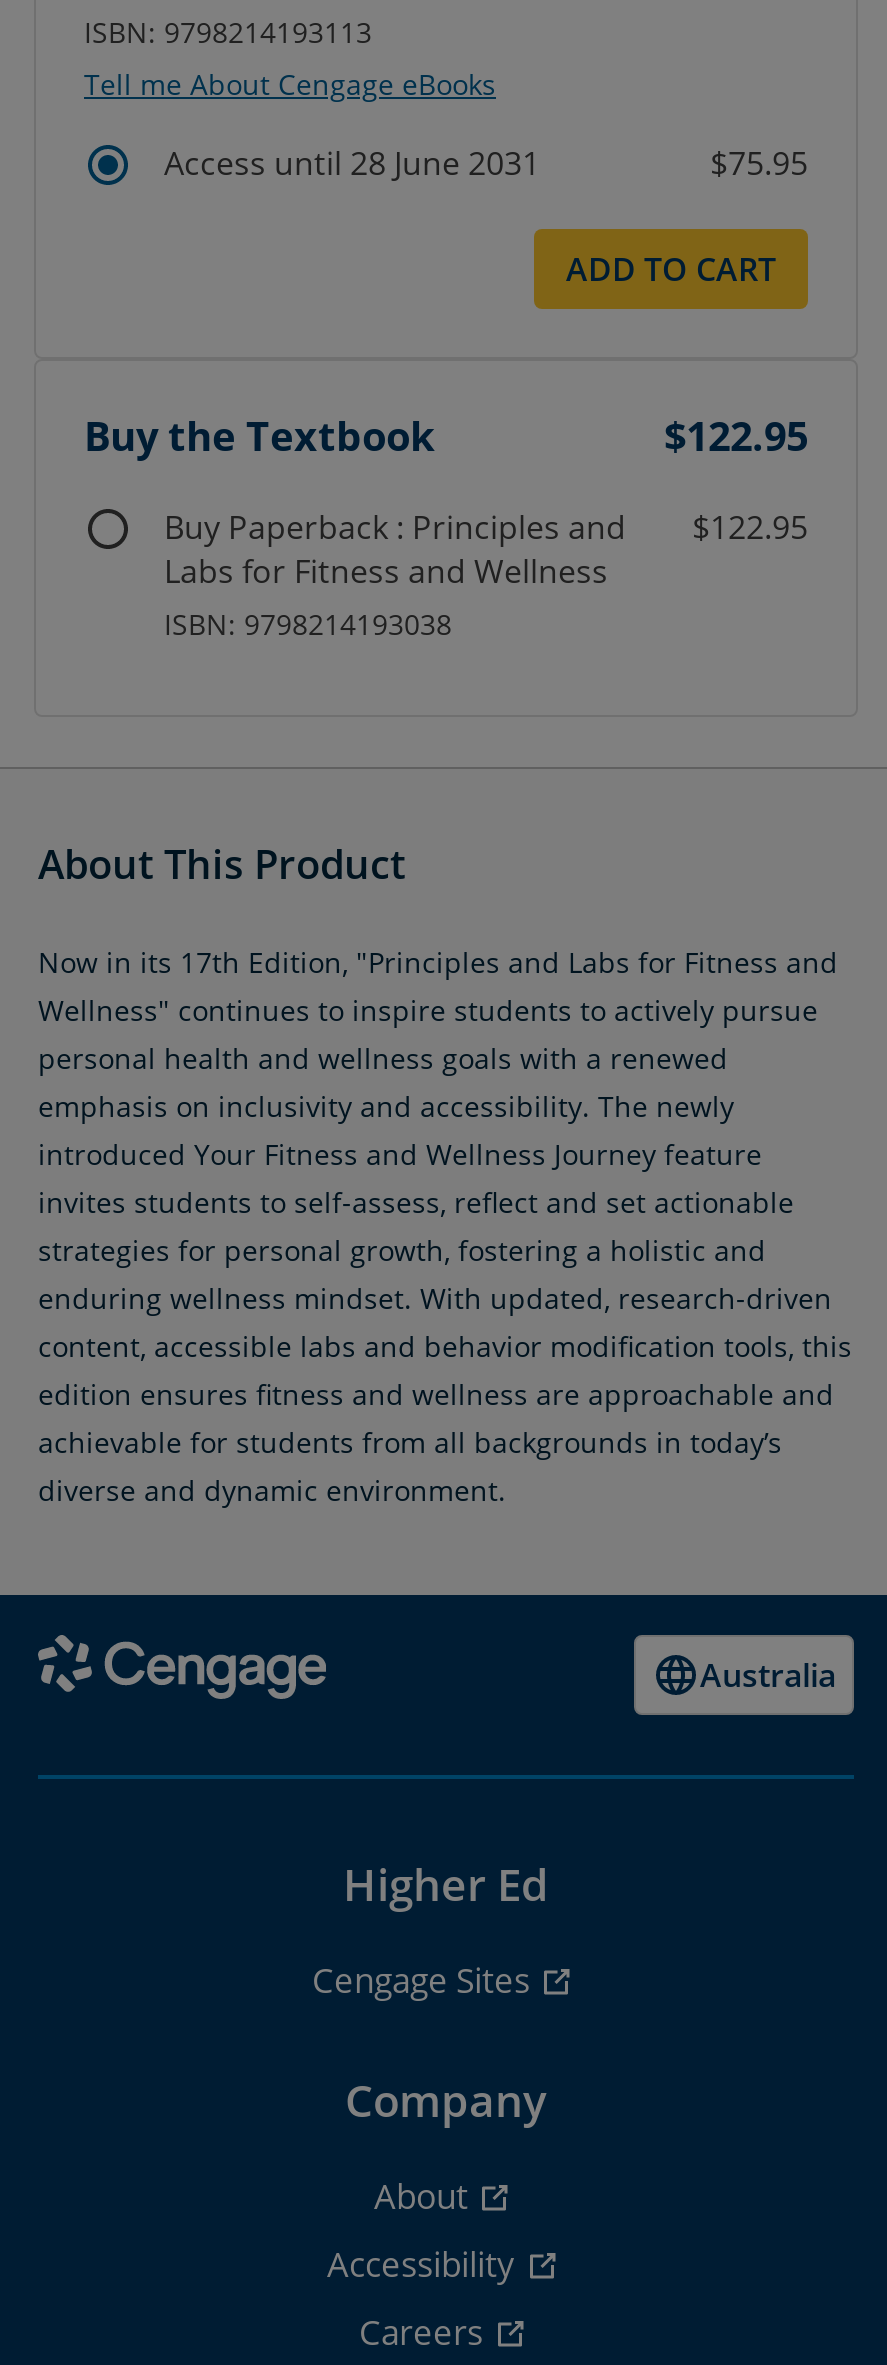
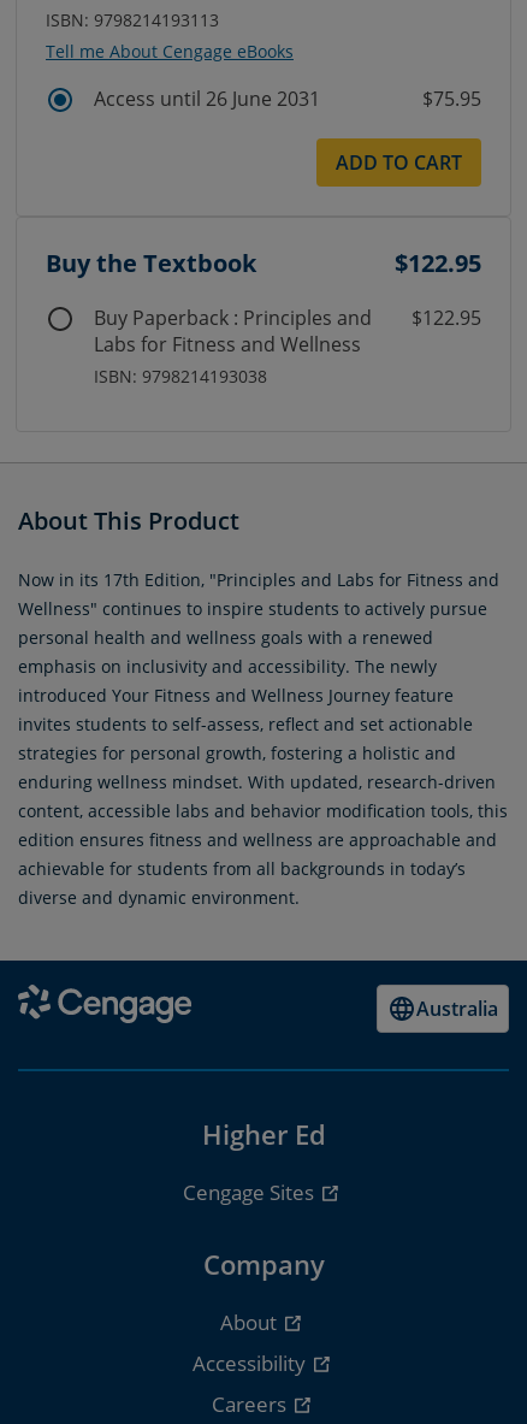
- Access until 28 June 2031
+ Access until 26 June 2031
